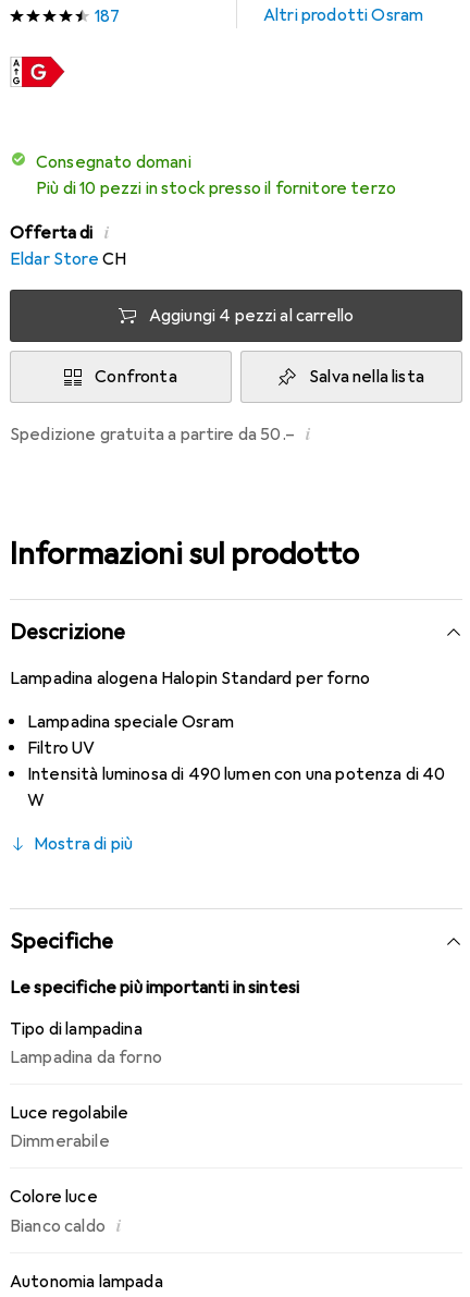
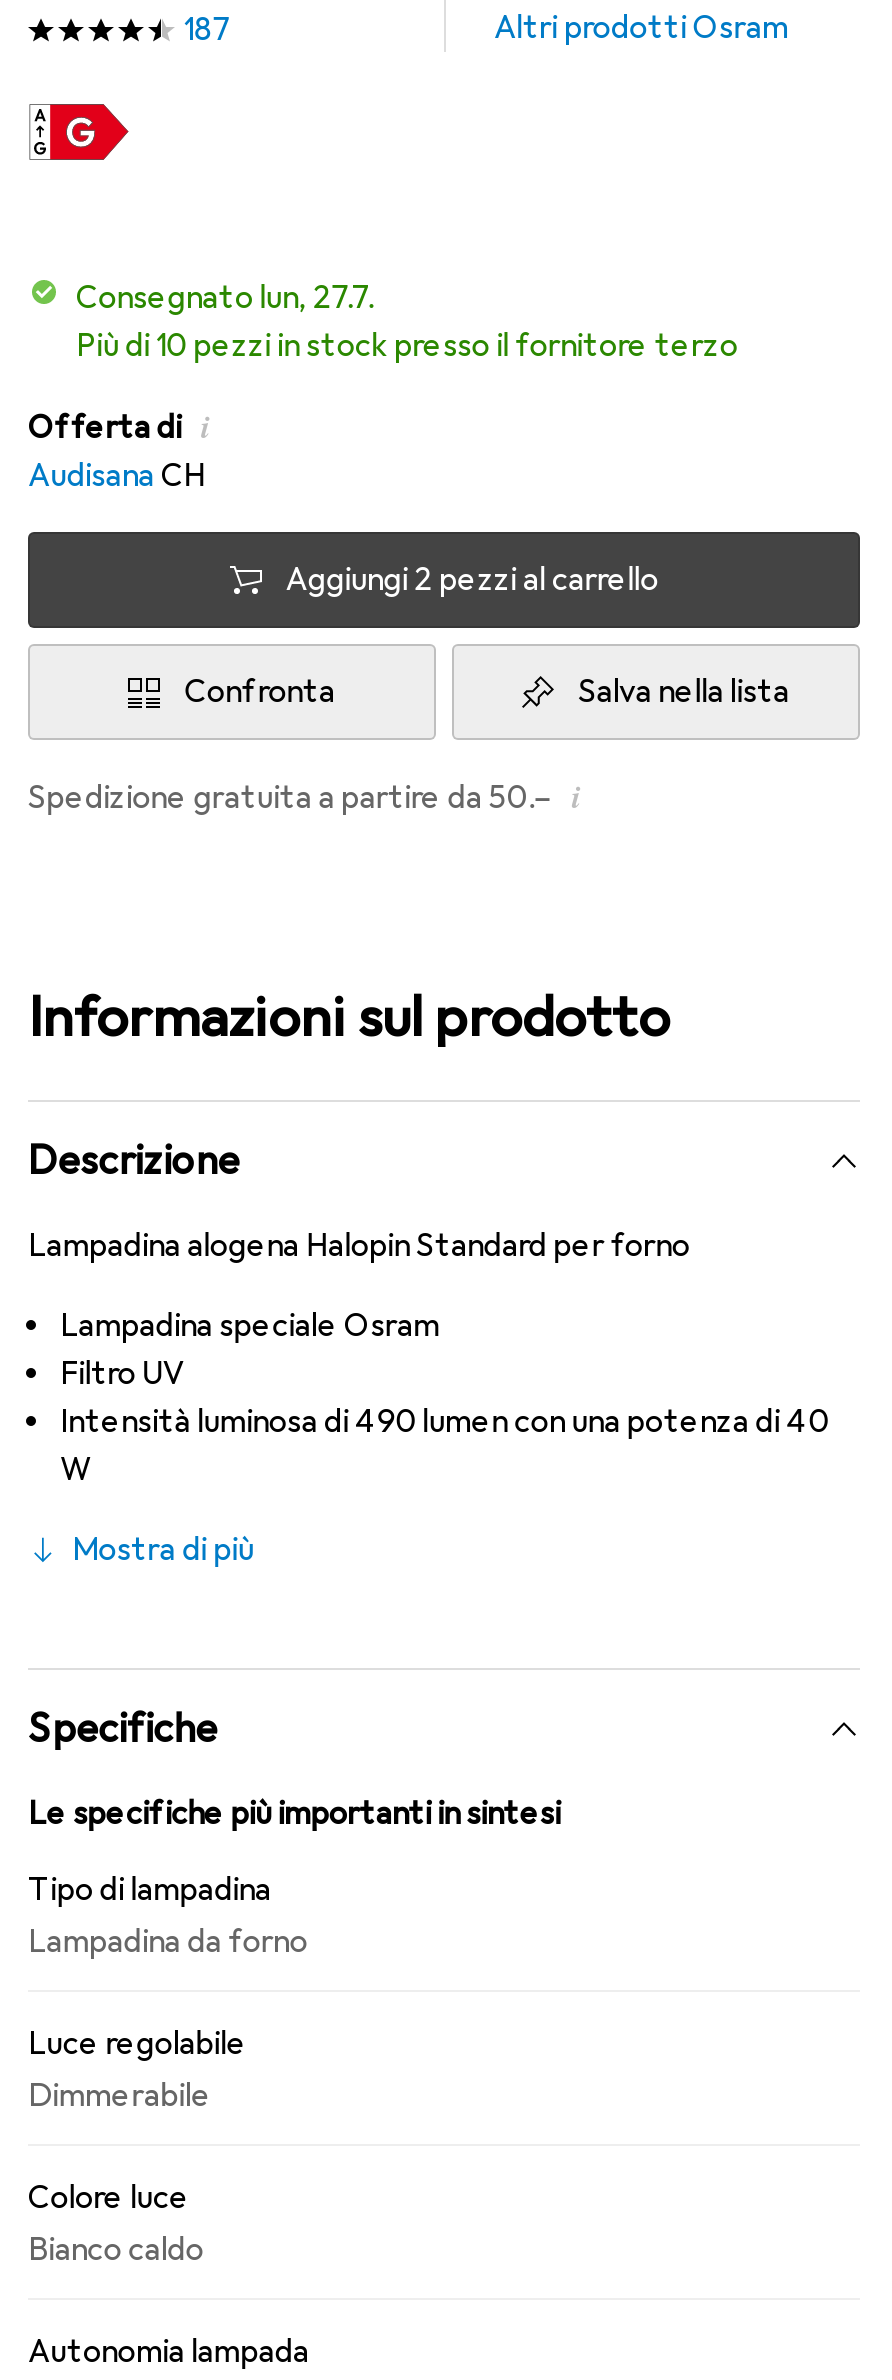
- Consegnato domani
+ Consegnato lun, 27.7.

- Eldar Store CH
+ Audisana CH

- Aggiungi 4 pezzi al carrello
+ Aggiungi 2 pezzi al carrello

- Bianco caldo i
+ Bianco caldo
